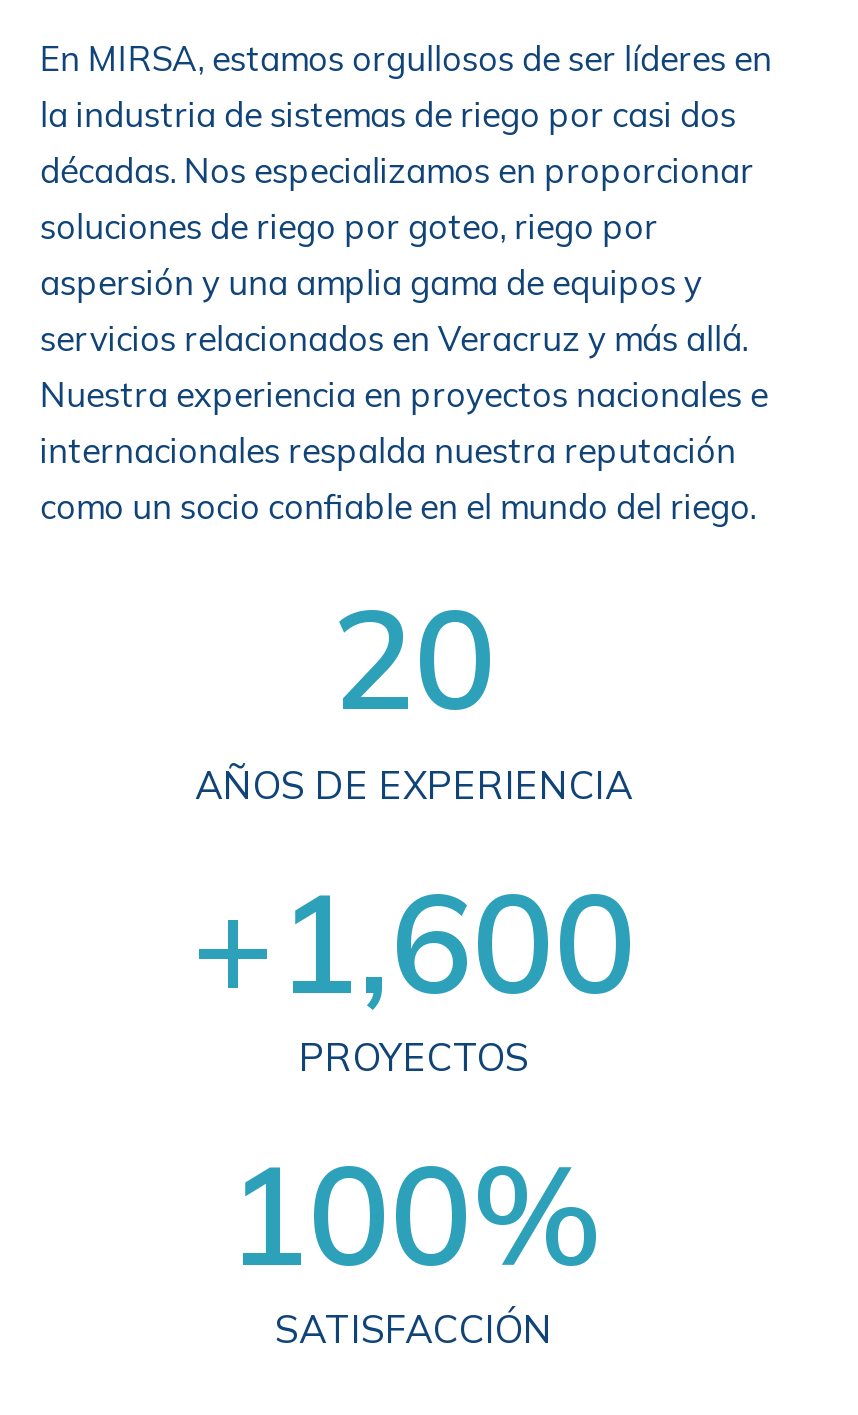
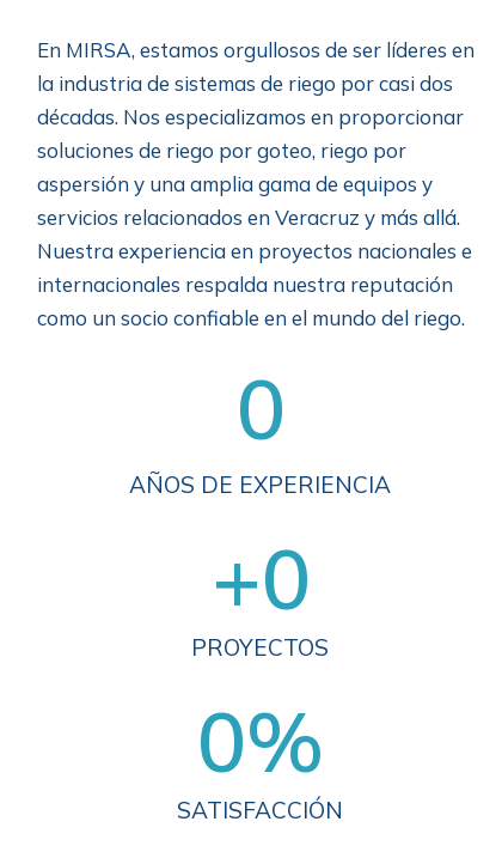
- 20
+ 0

- +1,600
+ +0

- 100%
+ 0%
